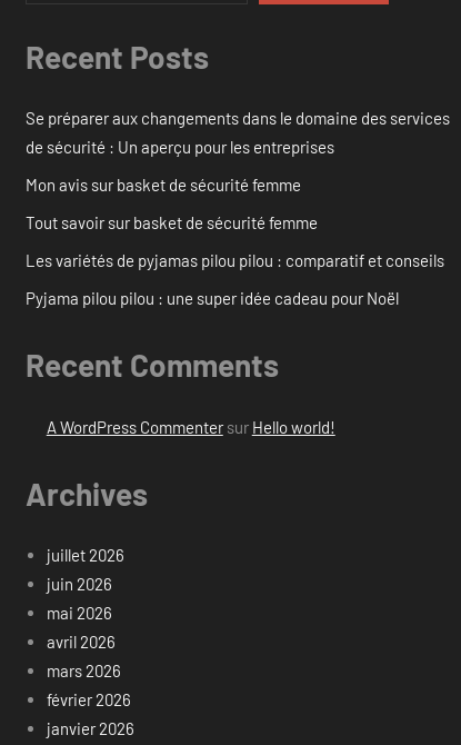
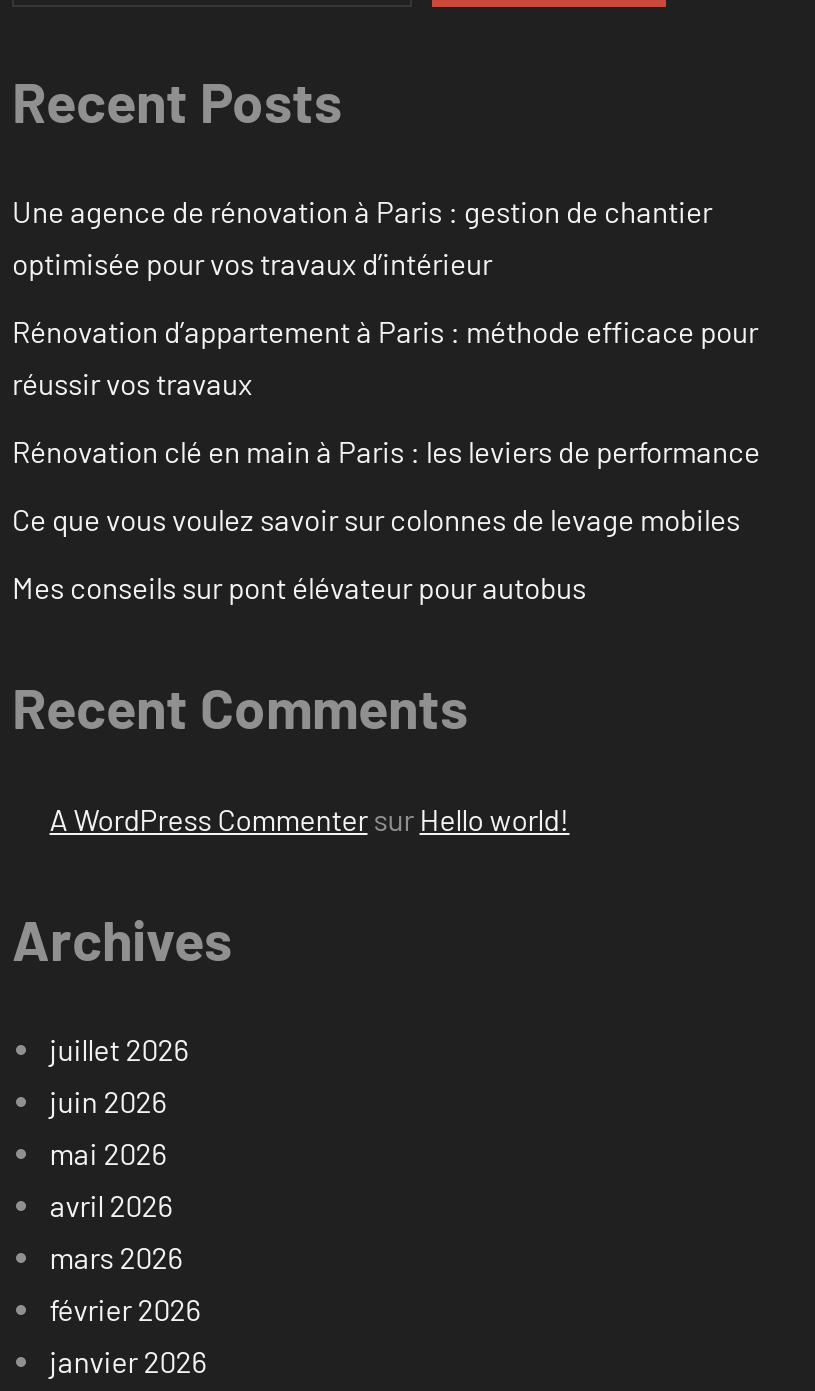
- Se préparer aux changements dans le domaine des services
- de sécurité : Un aperçu pour les entreprises
+ Une agence de rénovation à Paris : gestion de chantier
+ optimisée pour vos travaux d’intérieur

- Mon avis sur basket de sécurité femme
+ Rénovation d’appartement à Paris : méthode efficace pour
+ réussir vos travaux

- Tout savoir sur basket de sécurité femme
+ Rénovation clé en main à Paris : les leviers de performance

- Les variétés de pyjamas pilou pilou : comparatif et conseils
+ Ce que vous voulez savoir sur colonnes de levage mobiles

- Pyjama pilou pilou : une super idée cadeau pour Noël
+ Mes conseils sur pont élévateur pour autobus
